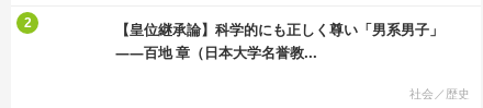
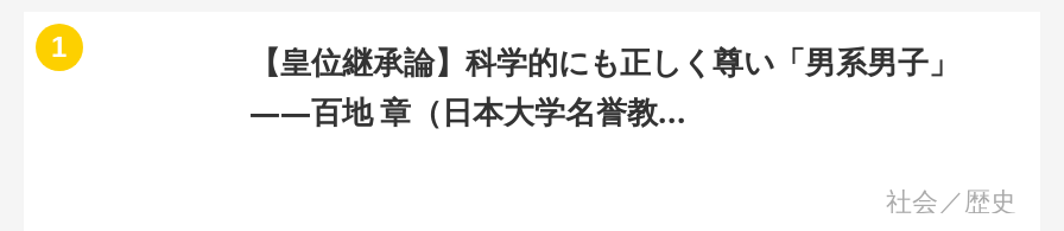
- 2
+ 1
